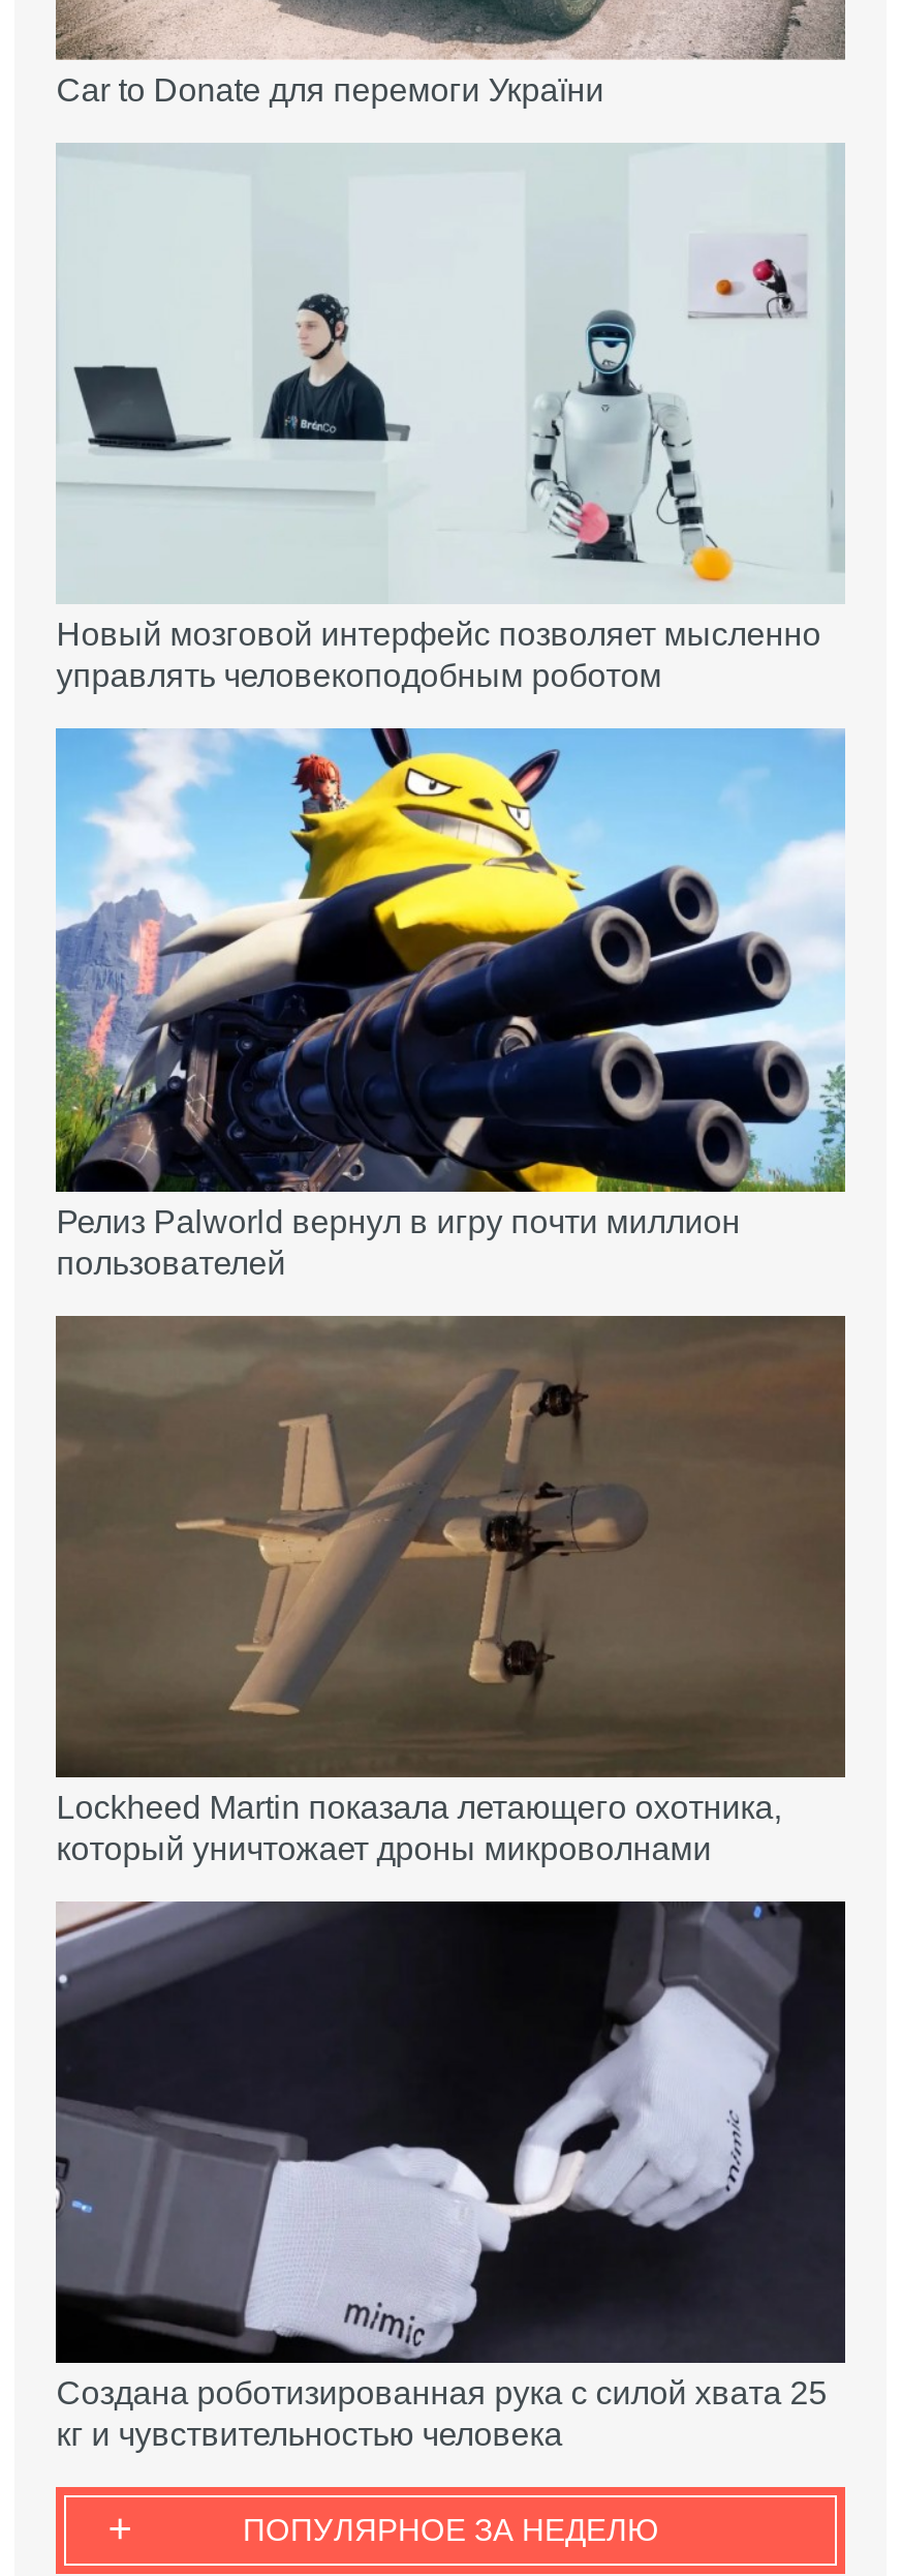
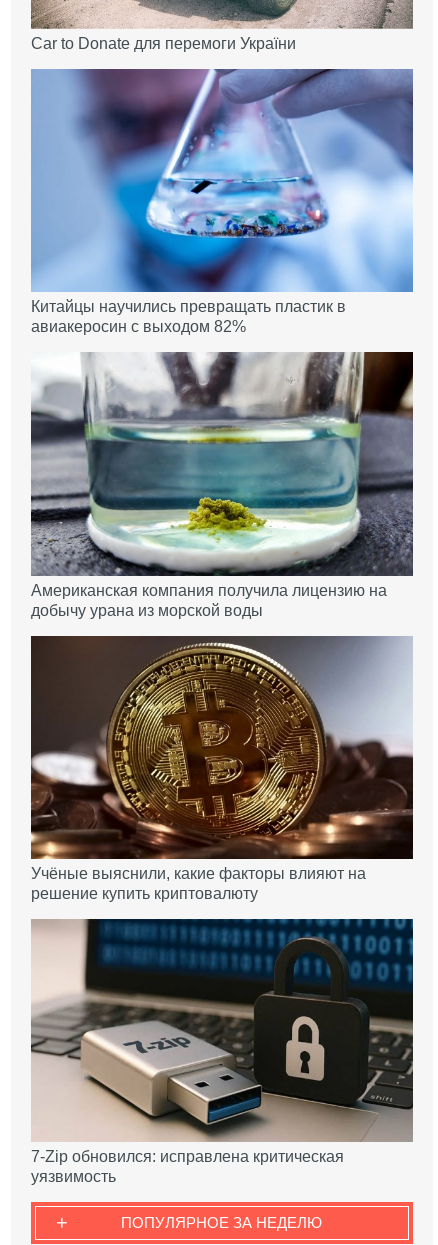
- [image]
- Новый мозговой интерфейс позволяет мысленно
- управлять человекоподобным роботом
+ [image]
+ Китайцы научились превращать пластик в
+ авиакеросин с выходом 82%

- [image]
- Релиз Palworld вернул в игру почти миллион
- пользователей
+ [image]
+ Американская компания получила лицензию на
+ добычу урана из морской воды

- [image]
- Lockheed Martin показала летающего охотника,
- который уничтожает дроны микроволнами
+ [image]
+ Учёные выяснили, какие факторы влияют на
+ решение купить криптовалюту

- [image]
- Создана роботизированная рука с силой хвата 25
- кг и чувствительностью человека
+ [image]
+ 7-Zip обновился: исправлена критическая
+ уязвимость
